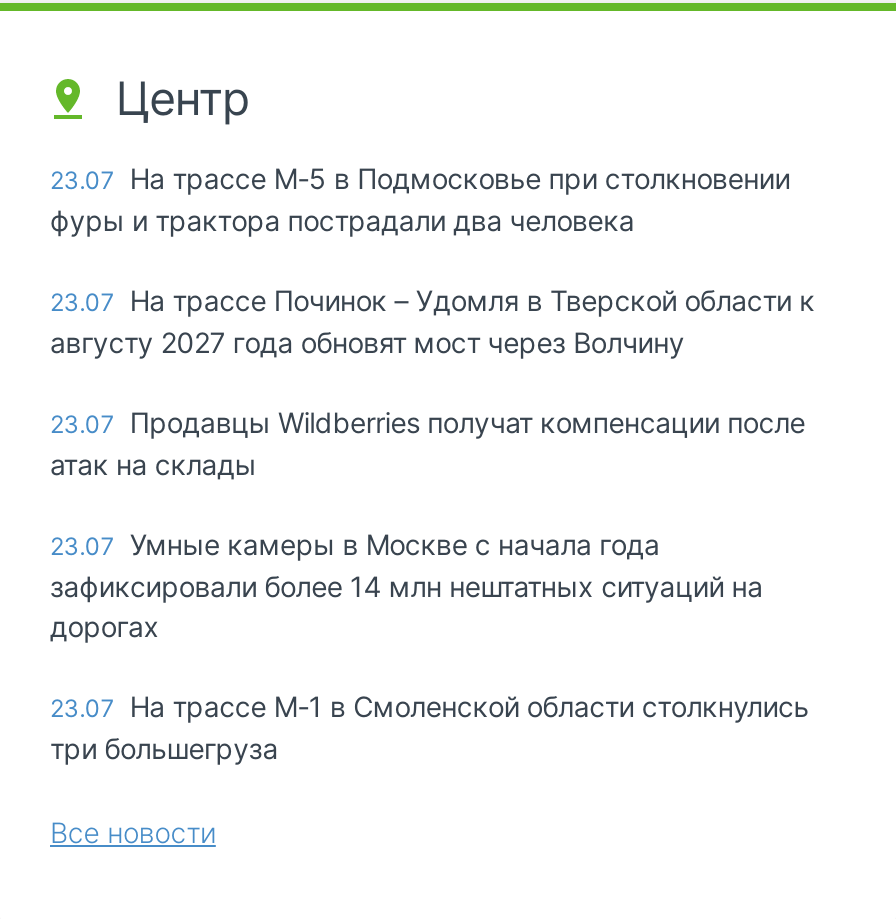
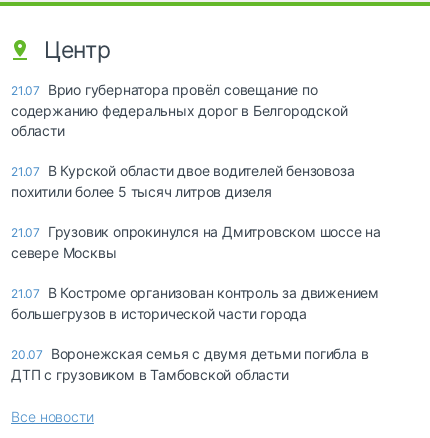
- 23.07 На трассе М-5 в Подмосковье при столкновении
- фуры и трактора пострадали два человека
+ 21.07 Врио губернатора провёл совещание по
+ содержанию федеральных дорог в Белгородской
+ области

- 23.07 На трассе Починок – Удомля в Тверской области к
- августу 2027 года обновят мост через Волчину
+ 21.07 В Курской области двое водителей бензовоза
+ похитили более 5 тысяч литров дизеля

- 23.07 Продавцы Wildberries получат компенсации после
- атак на склады
+ 21.07 Грузовик опрокинулся на Дмитровском шоссе на
+ севере Москвы

- 23.07 Умные камеры в Москве с начала года
- зафиксировали более 14 млн нештатных ситуаций на
- дорогах
+ 21.07 В Костроме организован контроль за движением
+ большегрузов в исторической части города

- 23.07 На трассе М-1 в Смоленской области столкнулись
- три большегруза
+ 20.07 Воронежская семья с двумя детьми погибла в
+ ДТП с грузовиком в Тамбовской области
